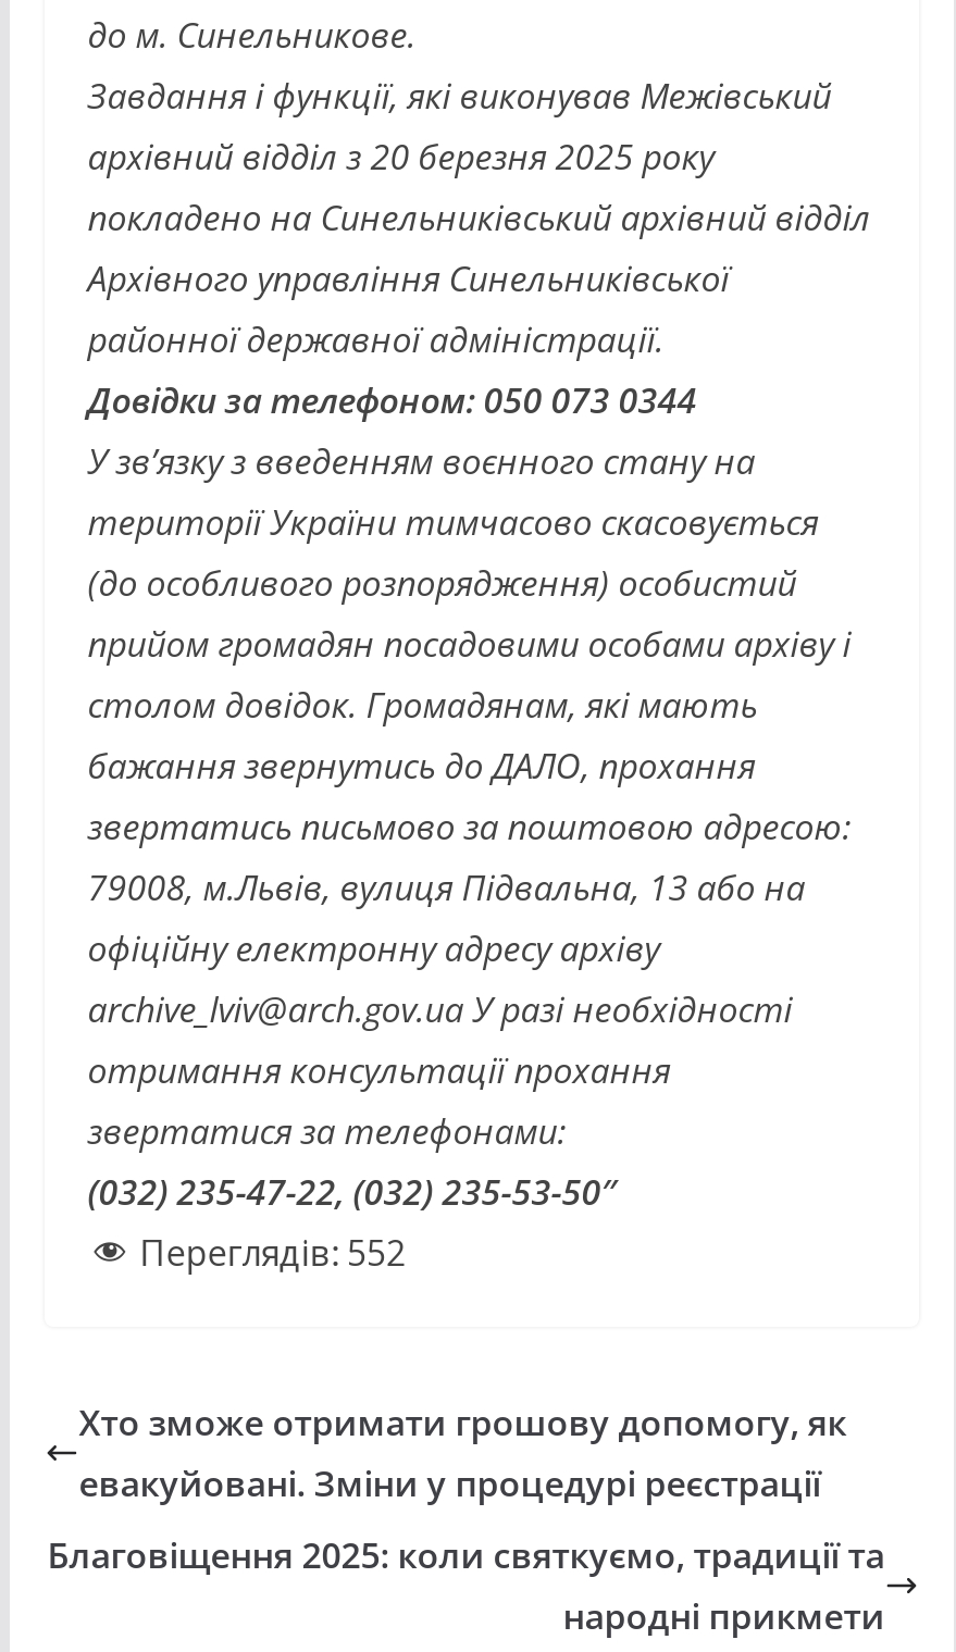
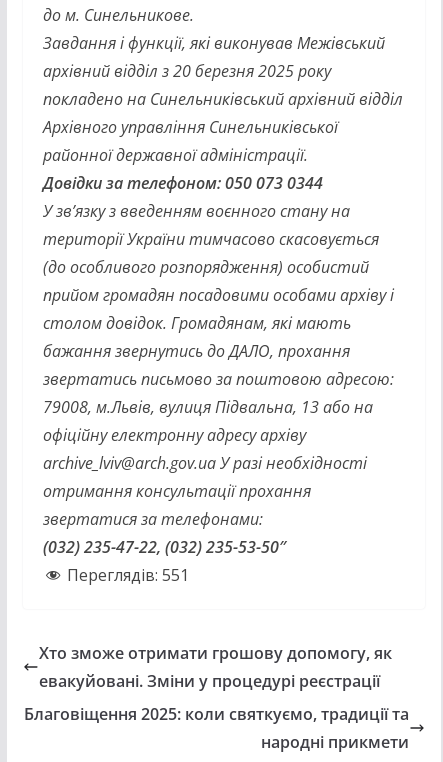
- Переглядів: 552
+ Переглядів: 551
